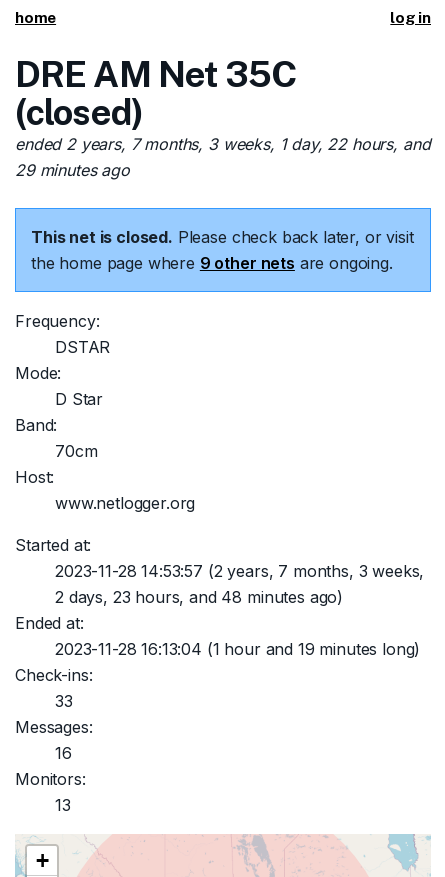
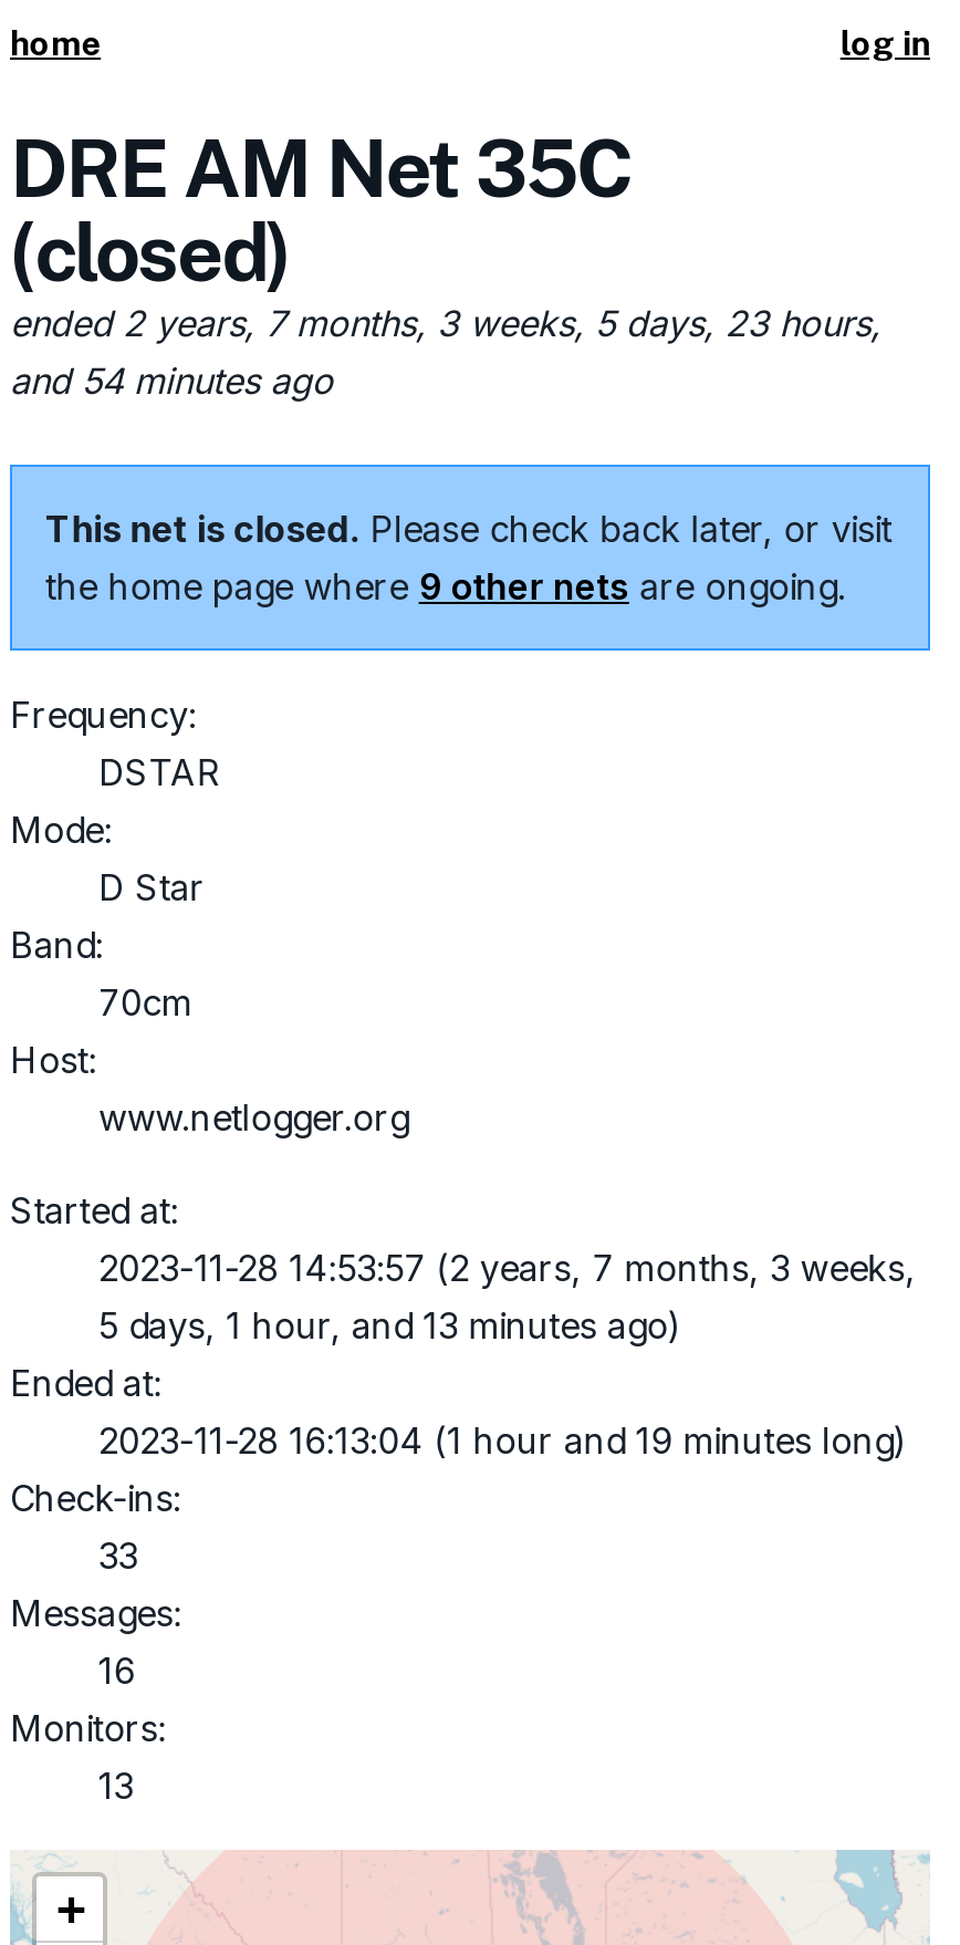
- ended 2 years, 7 months, 3 weeks, 1 day, 22 hours, and
- 29 minutes ago
+ ended 2 years, 7 months, 3 weeks, 5 days, 23 hours,
+ and 54 minutes ago

- 2 days, 23 hours, and 48 minutes ago)
+ 5 days, 1 hour, and 13 minutes ago)
